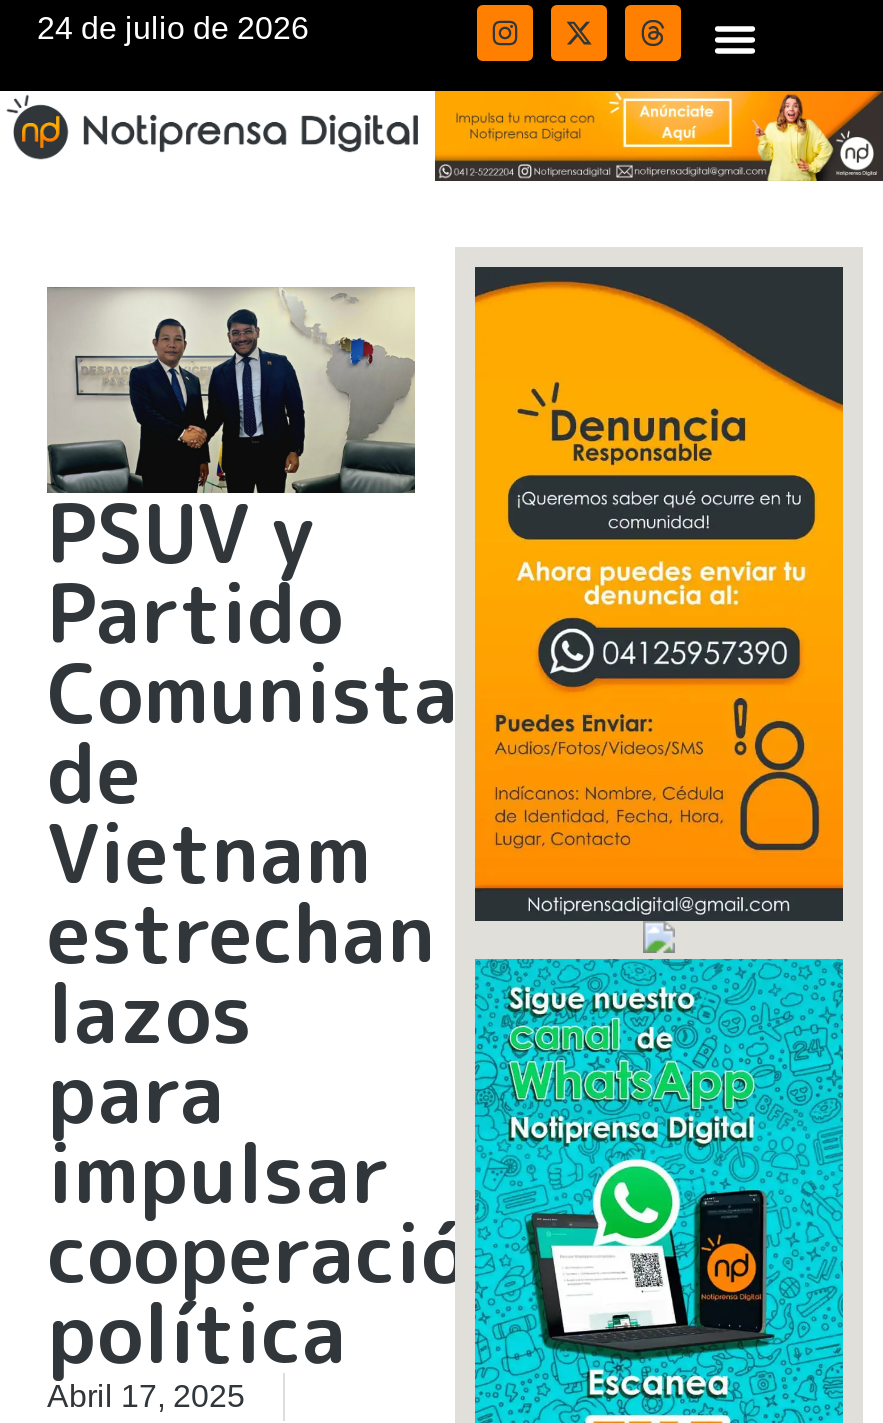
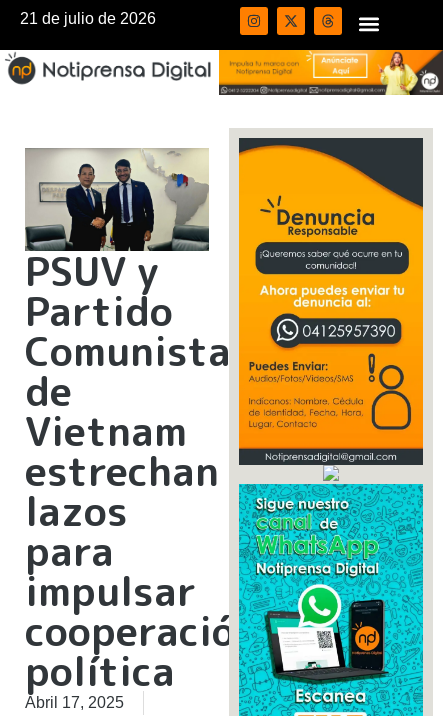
- 24 de julio de 2026
+ 21 de julio de 2026
